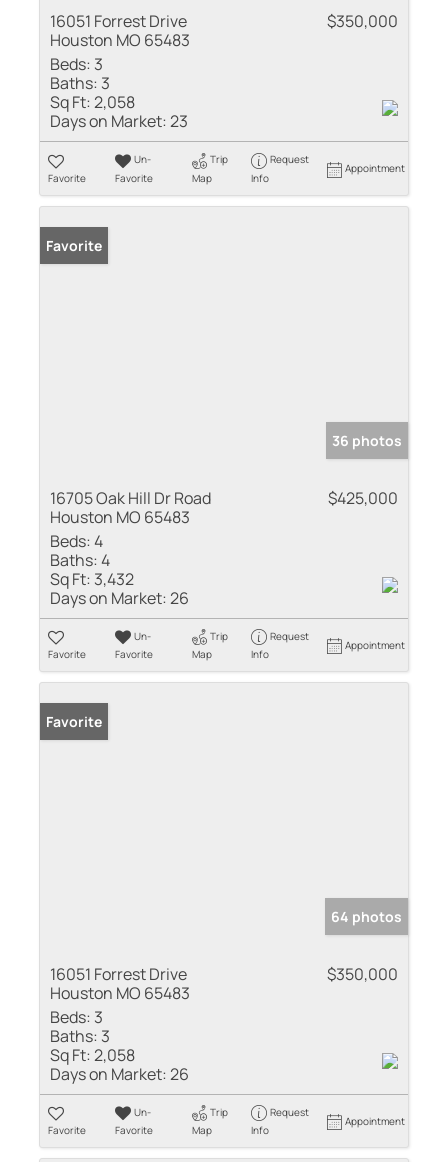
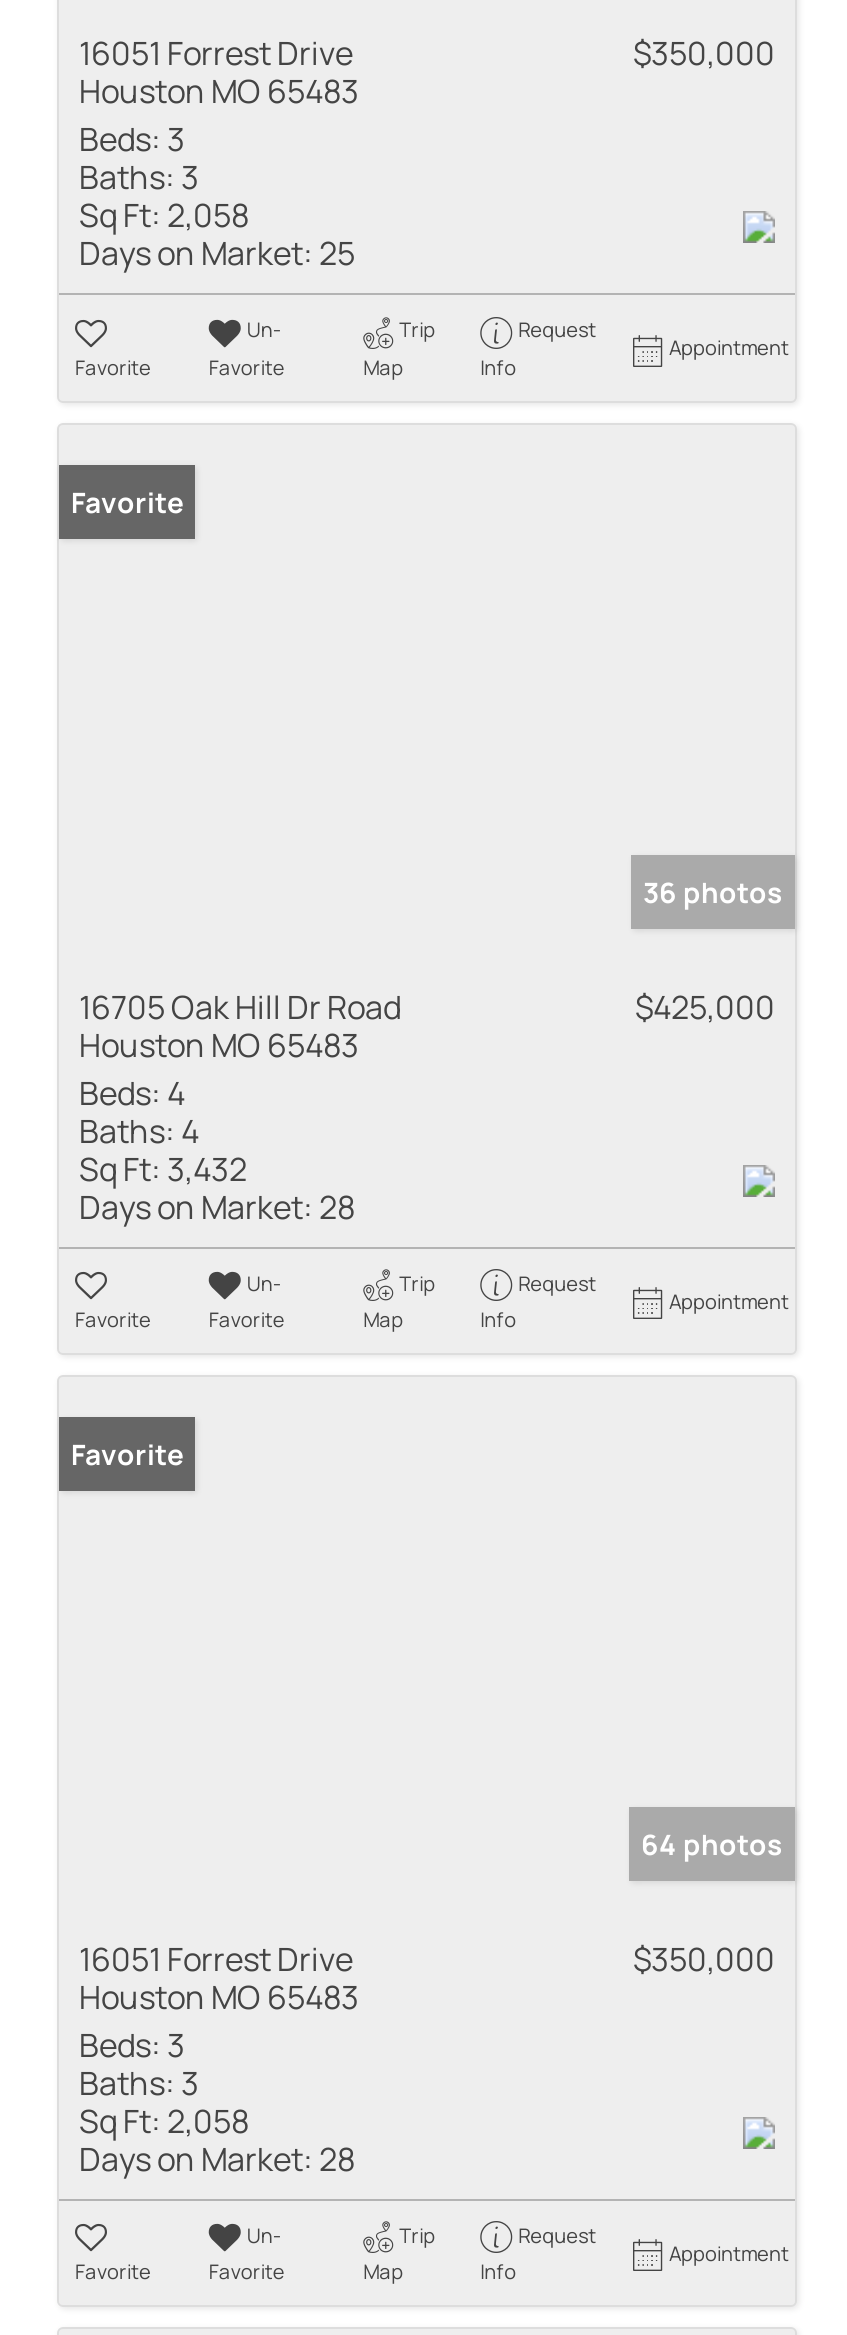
- Days on Market: 23
+ Days on Market: 25

- Days on Market: 26
+ Days on Market: 28

- Days on Market: 26
+ Days on Market: 28
